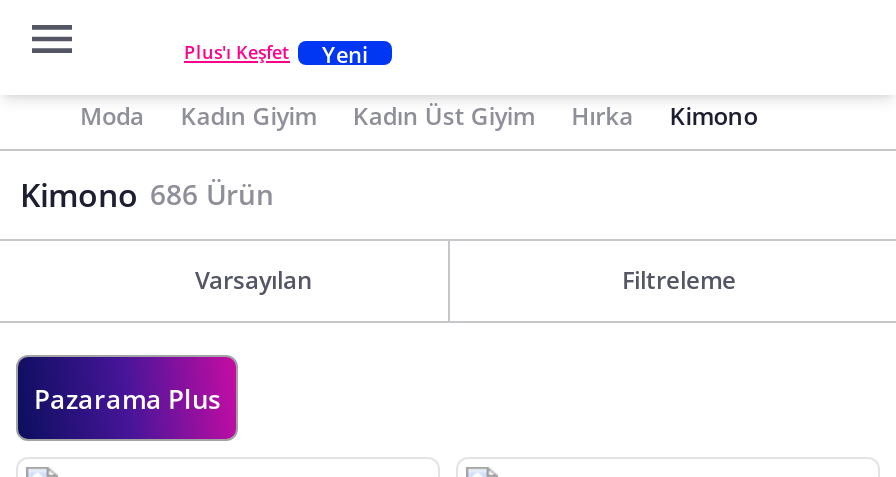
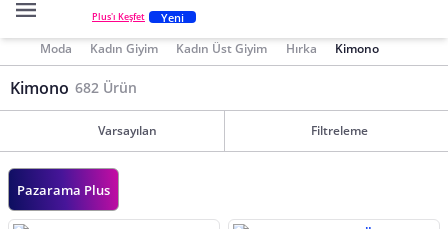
- Kimono 686 Ürün
+ Kimono 682 Ürün
